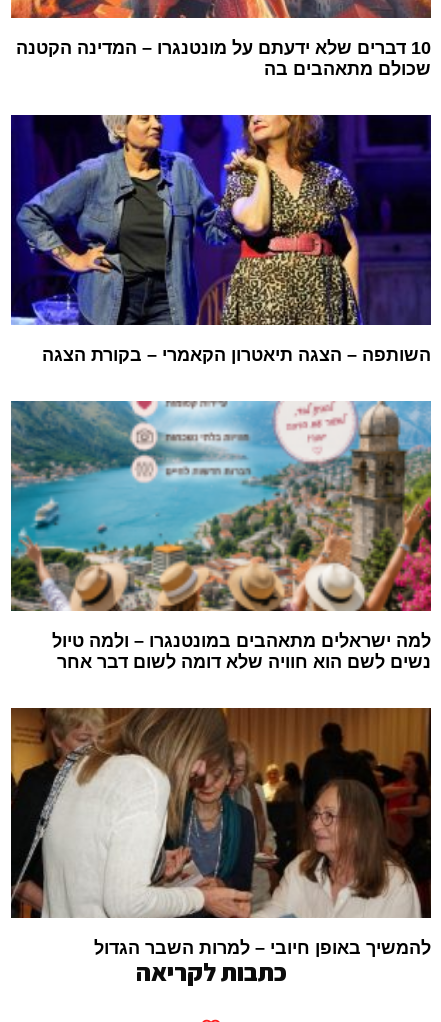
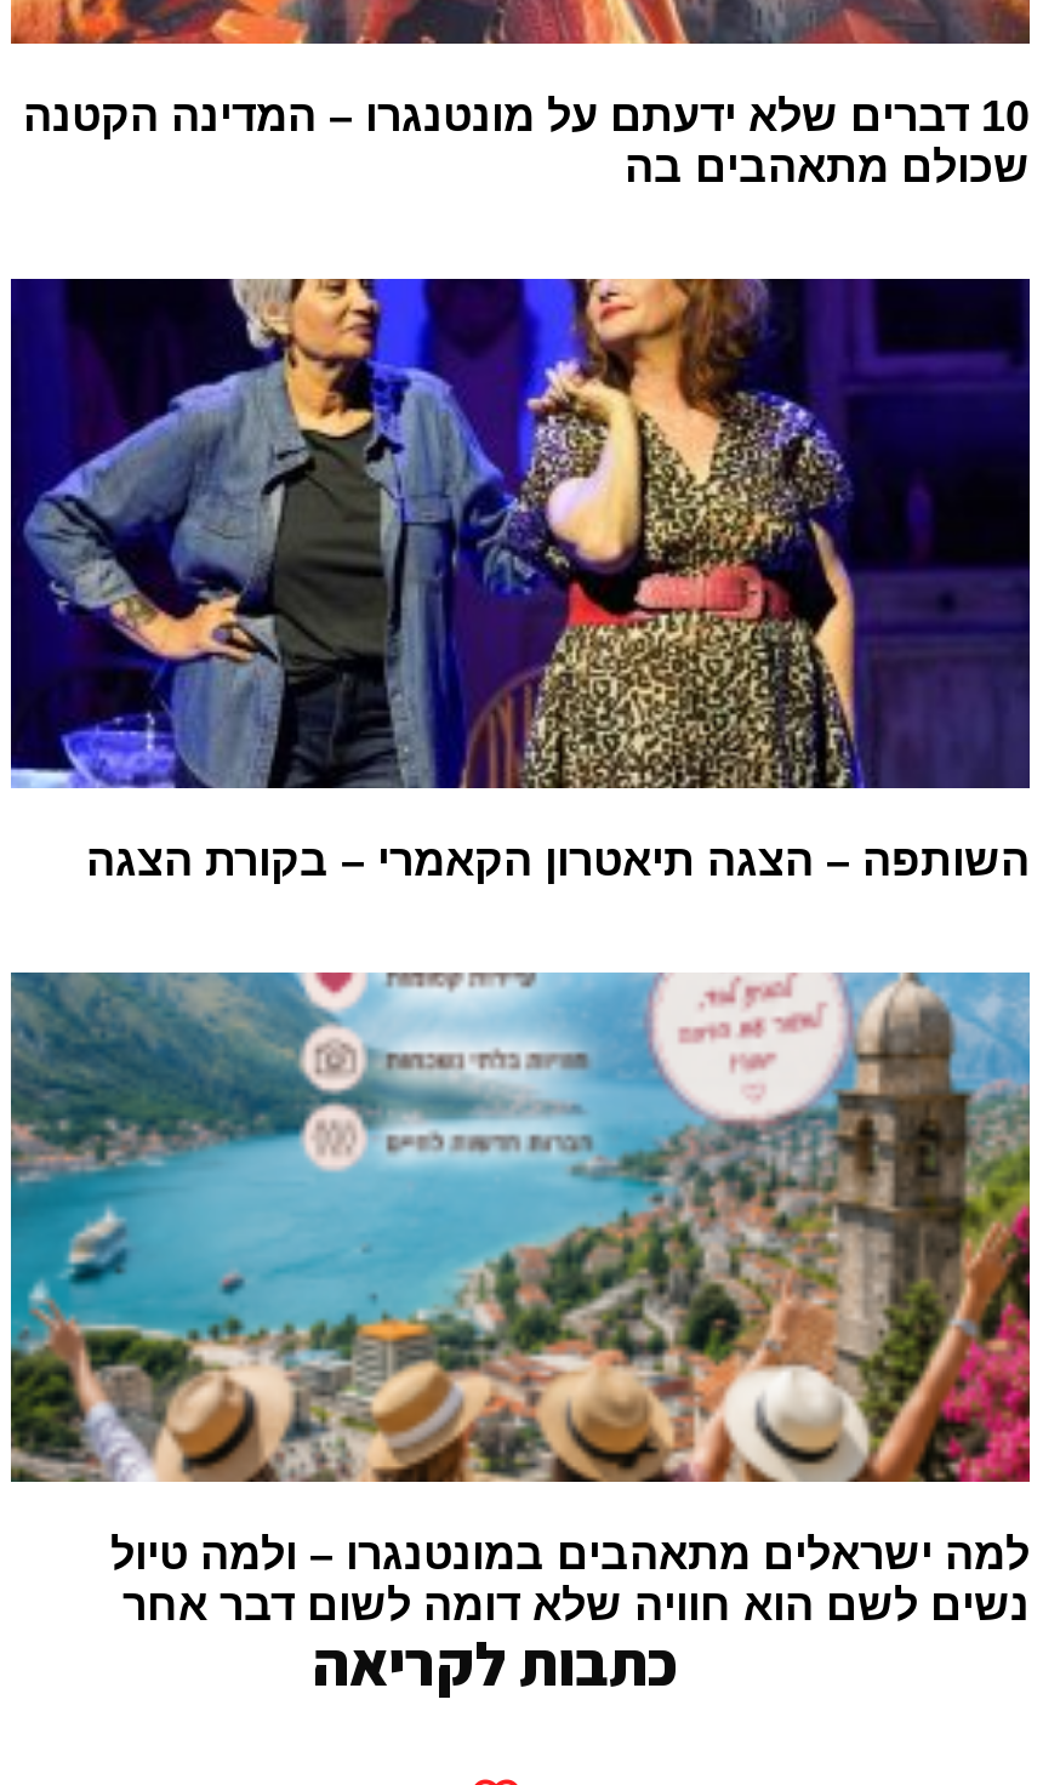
- [image]
- להמשיך באופן חיובי – למרות השבר הגדול
